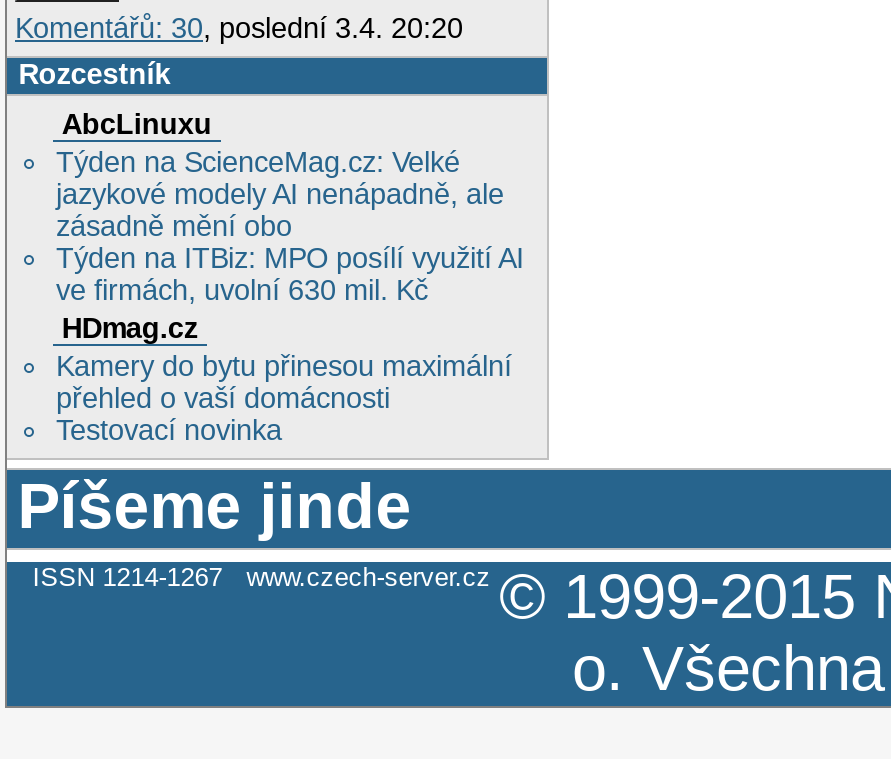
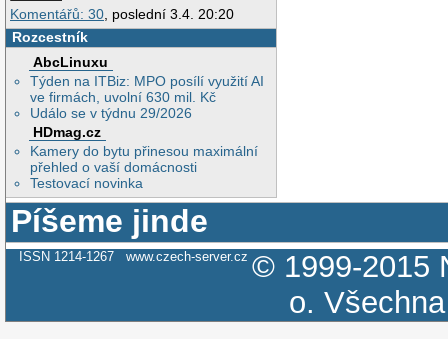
- Týden na ScienceMag.cz: Velké
- jazykové modely AI nenápadně, ale
- zásadně mění obo

moved up: Týden na ITBiz: MPO posílí využití AI | ve firmách, uvolní 630 mil. Kč

+ Událo se v týdnu 29/2026
